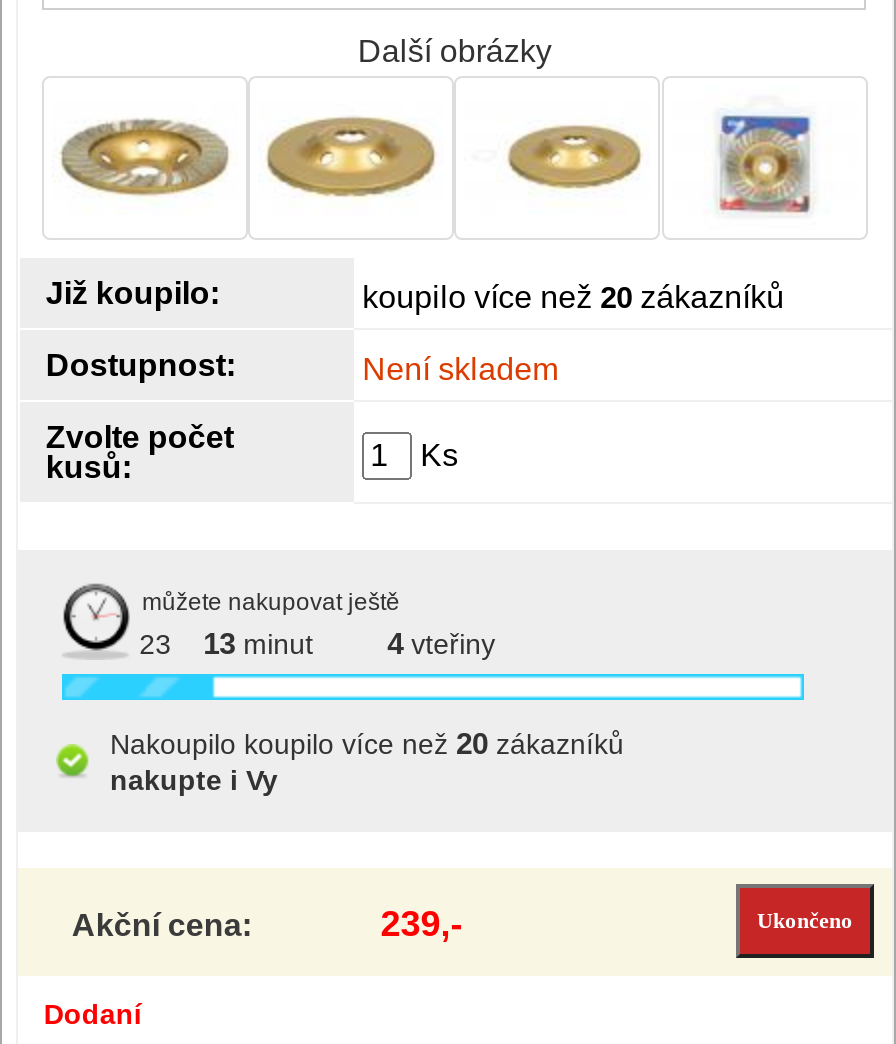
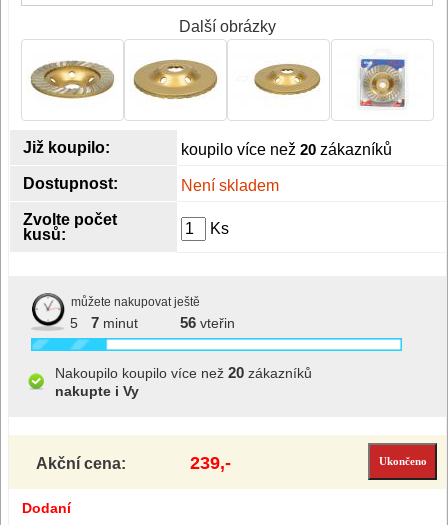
- 23
- 13 minut
- 4 vteřiny
+ 5
+ 7 minut
+ 56 vteřin
